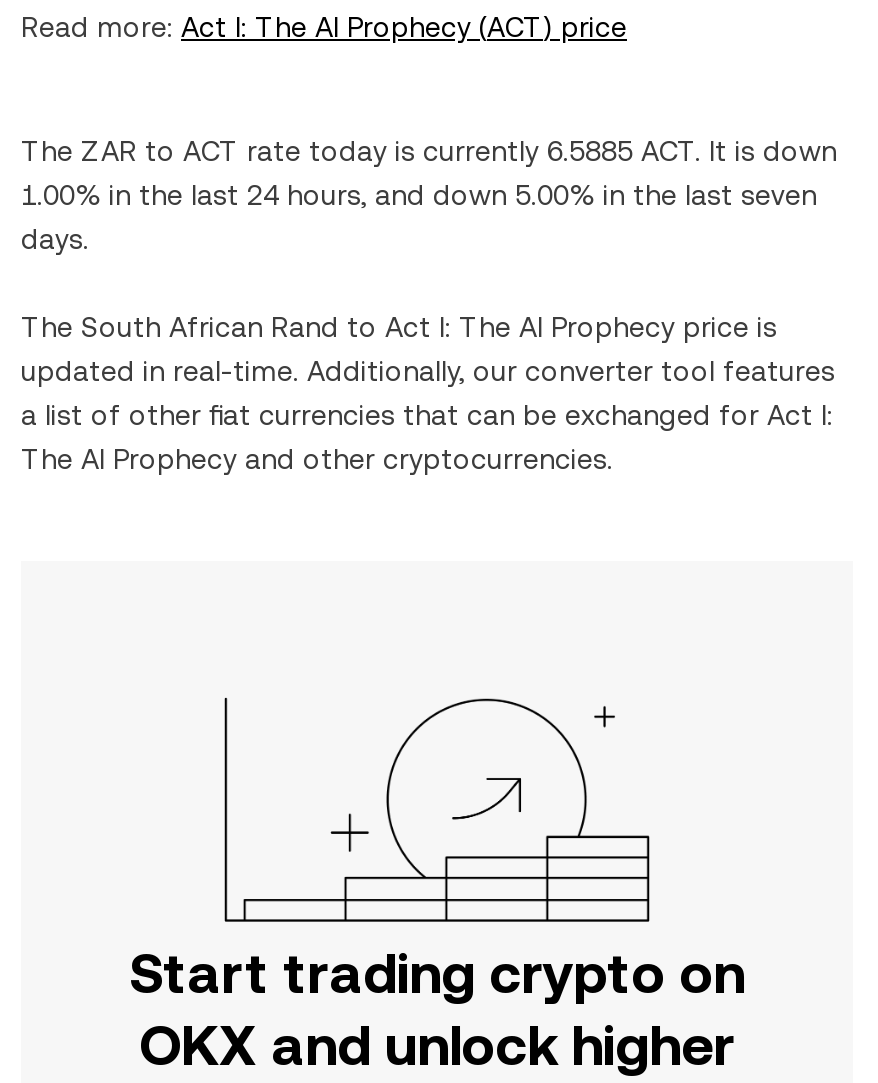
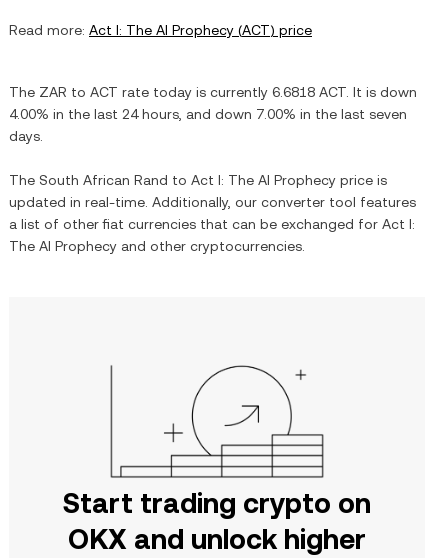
- The ZAR to ACT rate today is currently 6.5885 ACT. It is down
+ The ZAR to ACT rate today is currently 6.6818 ACT. It is down

- 1.00% in the last 24 hours, and down 5.00% in the last seven
+ 4.00% in the last 24 hours, and down 7.00% in the last seven
